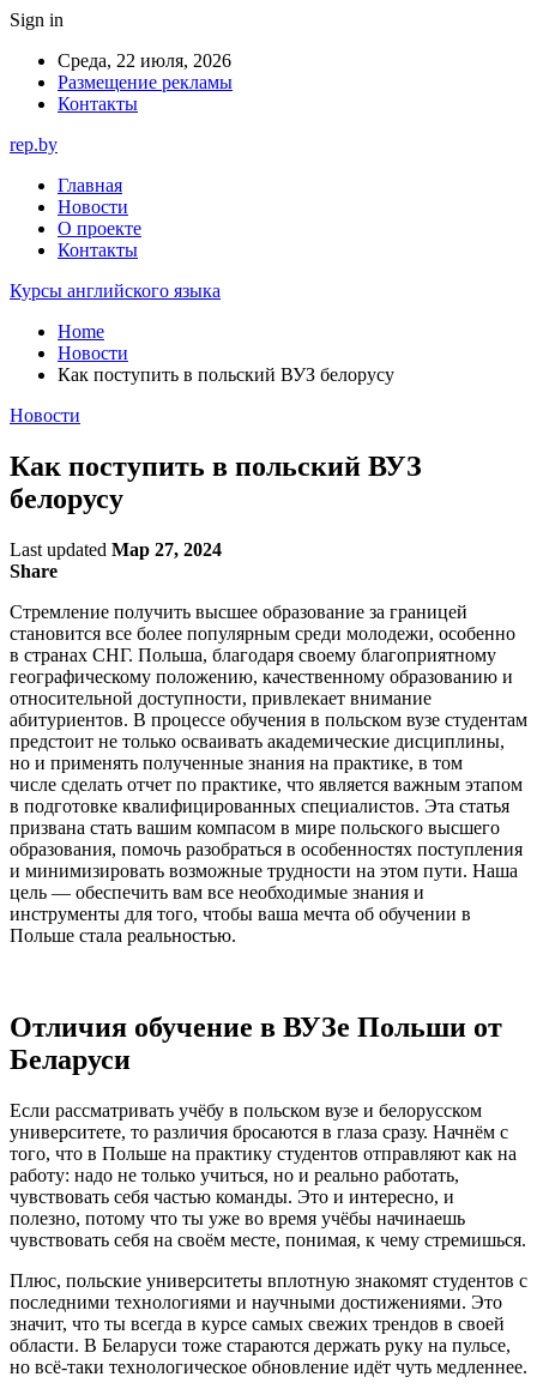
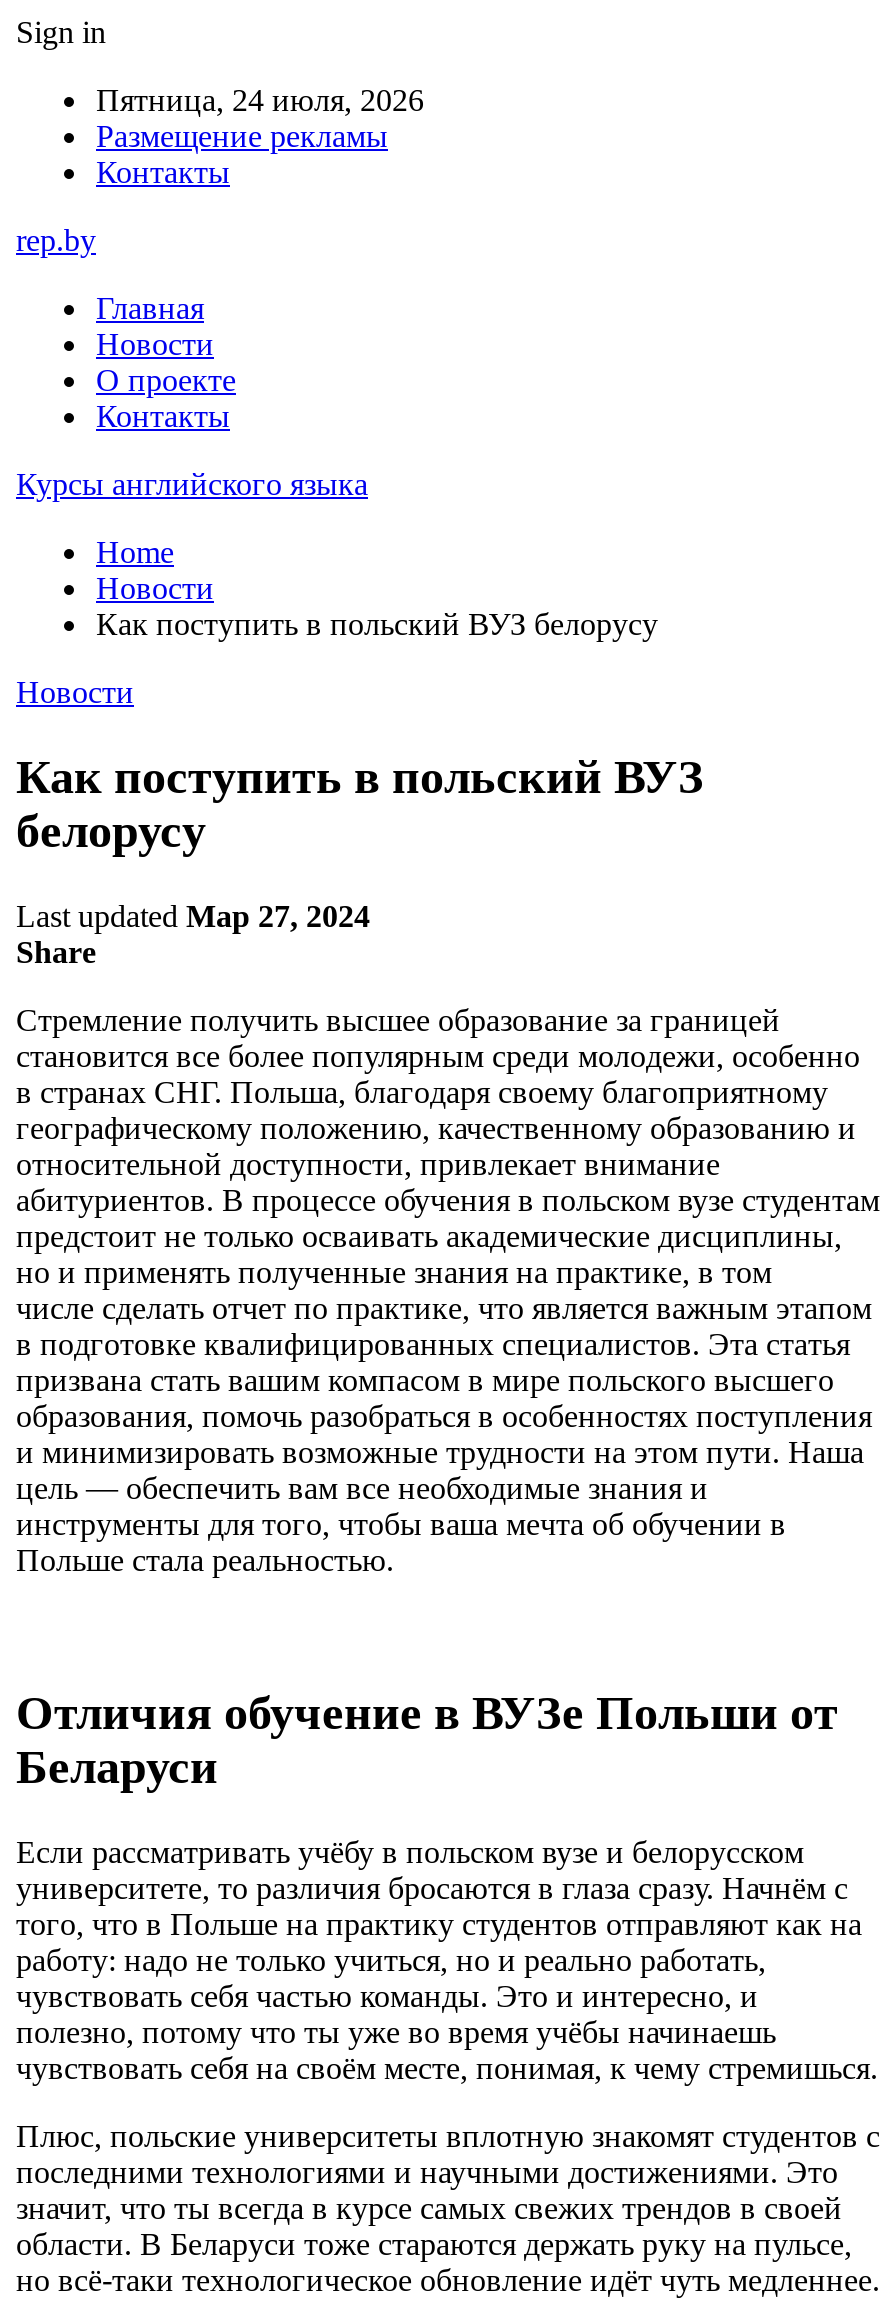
- Среда, 22 июля, 2026
+ Пятница, 24 июля, 2026
